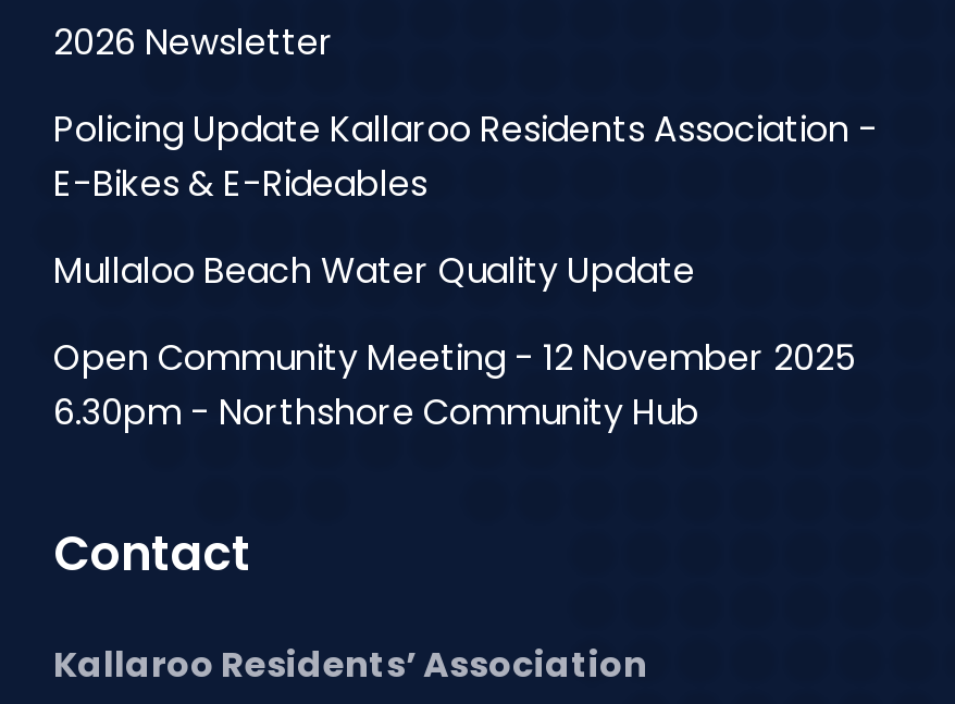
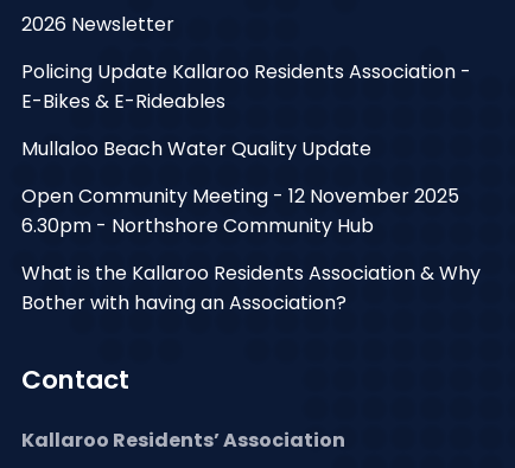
+ What is the Kallaroo Residents Association & Why
+ Bother with having an Association?
